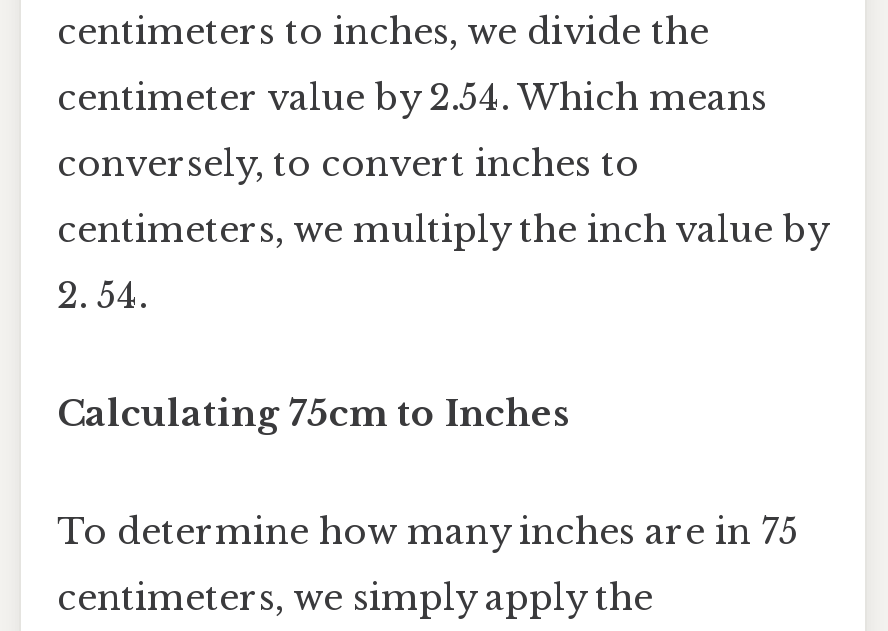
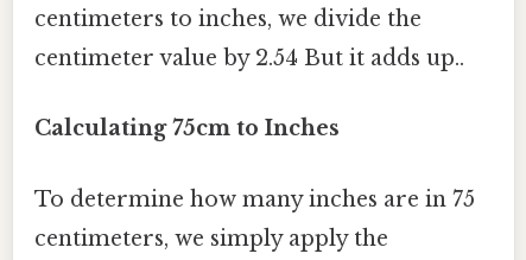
- centimeter value by 2.54. Which means
- conversely, to convert inches to
- centimeters, we multiply the inch value by
- 2. 54.
+ centimeter value by 2.54 But it adds up..
